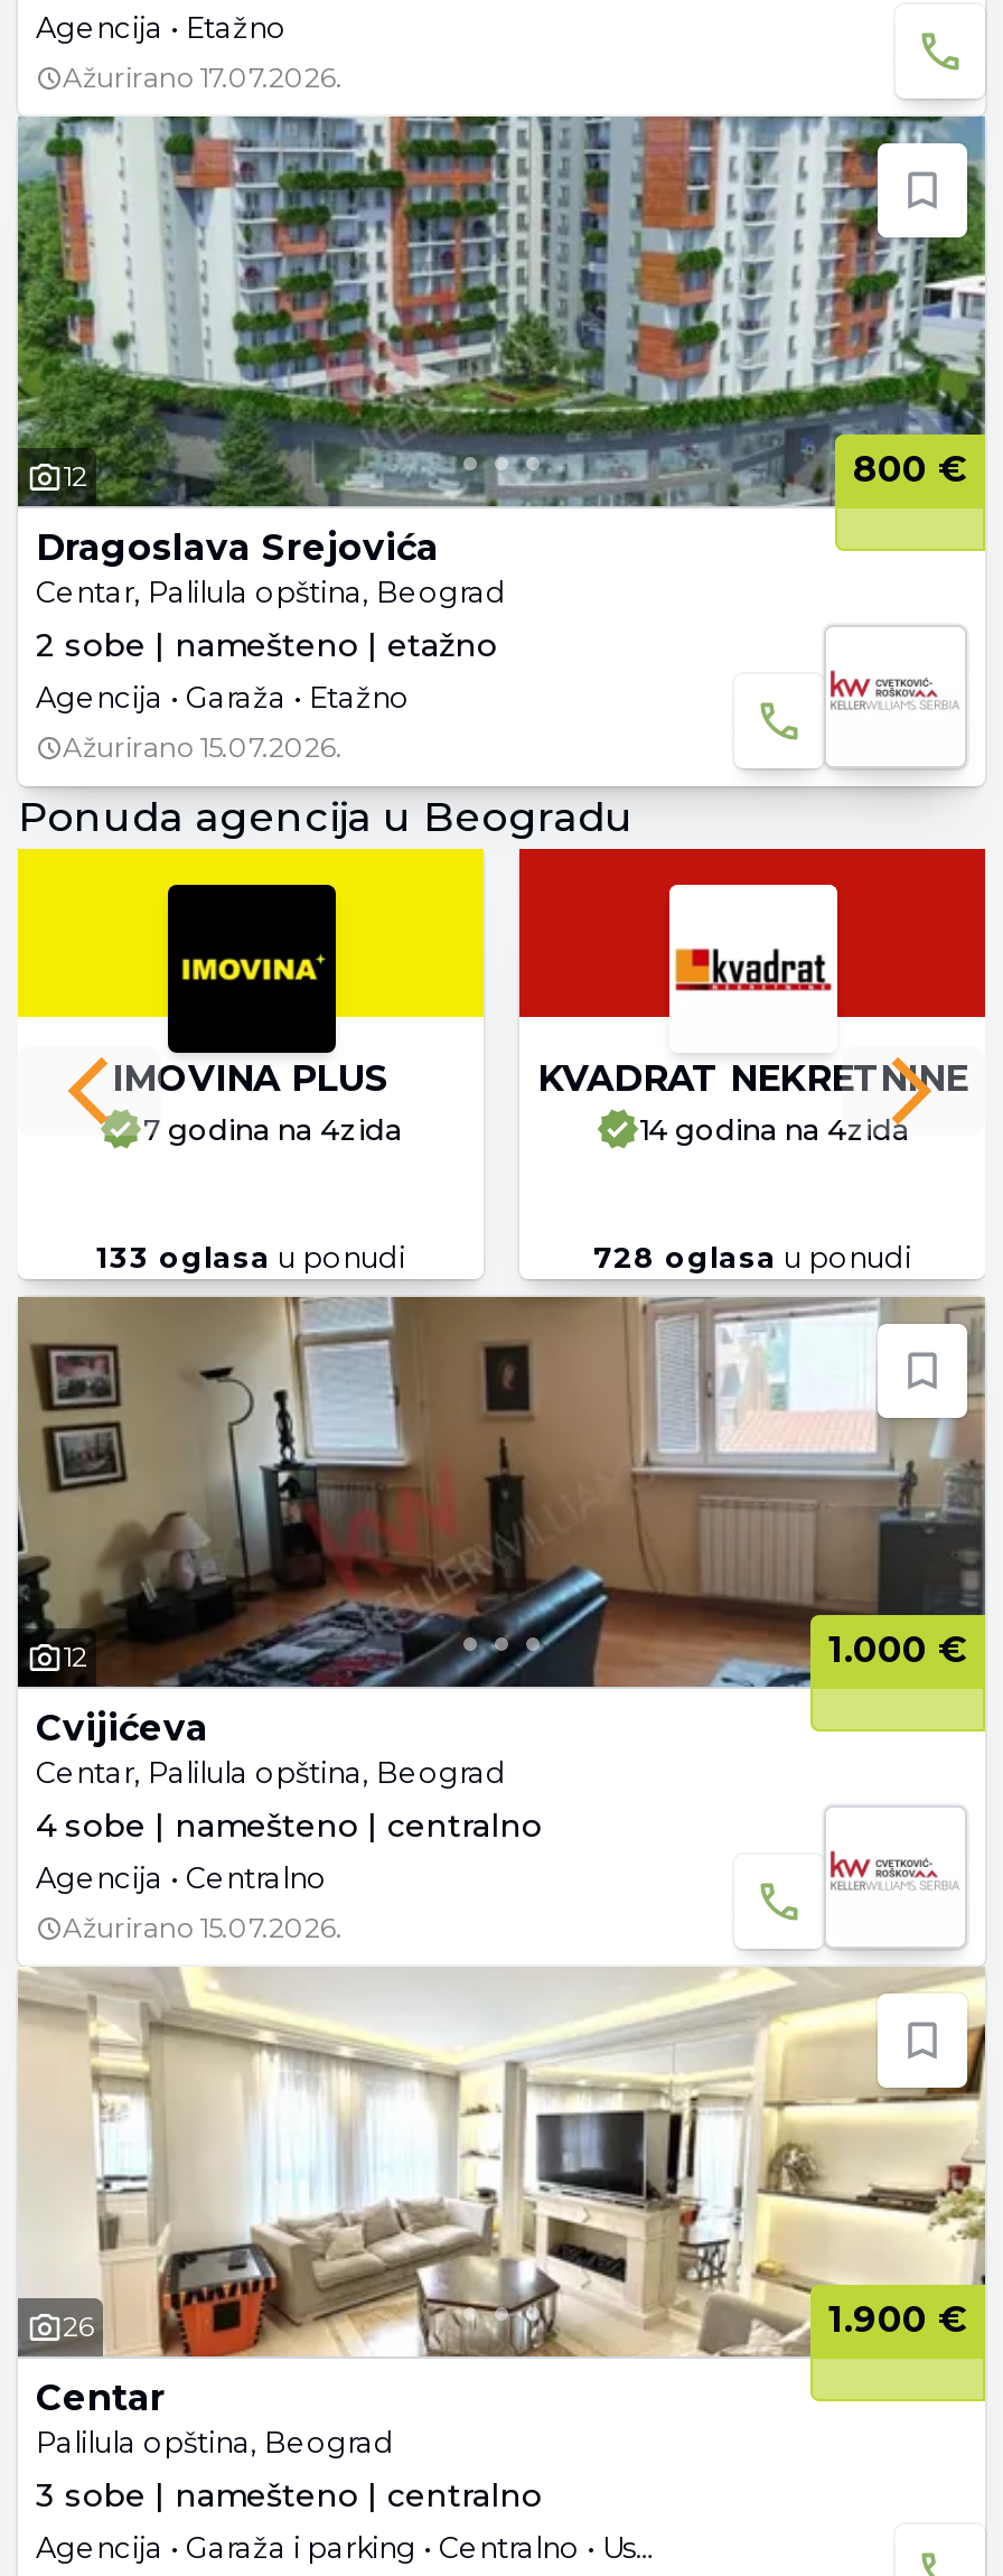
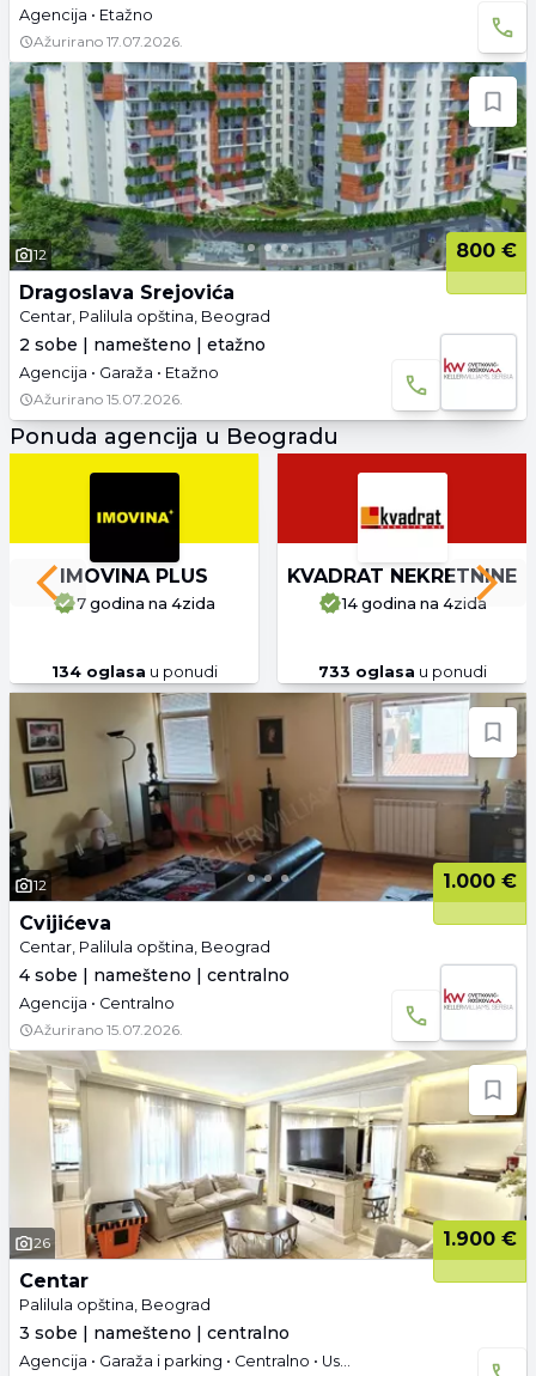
- 133 oglasa u ponudi
+ 134 oglasa u ponudi

- 728 oglasa u ponudi
+ 733 oglasa u ponudi
